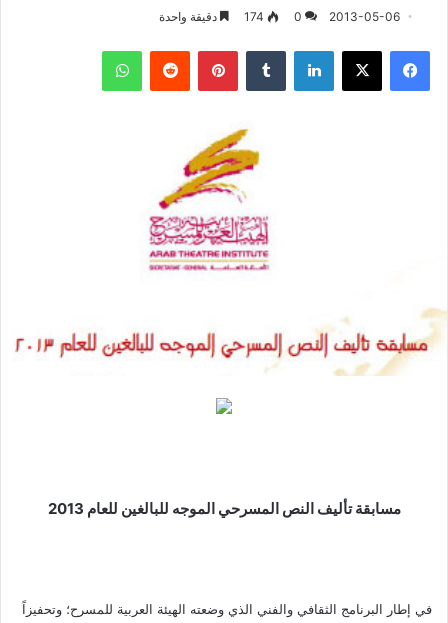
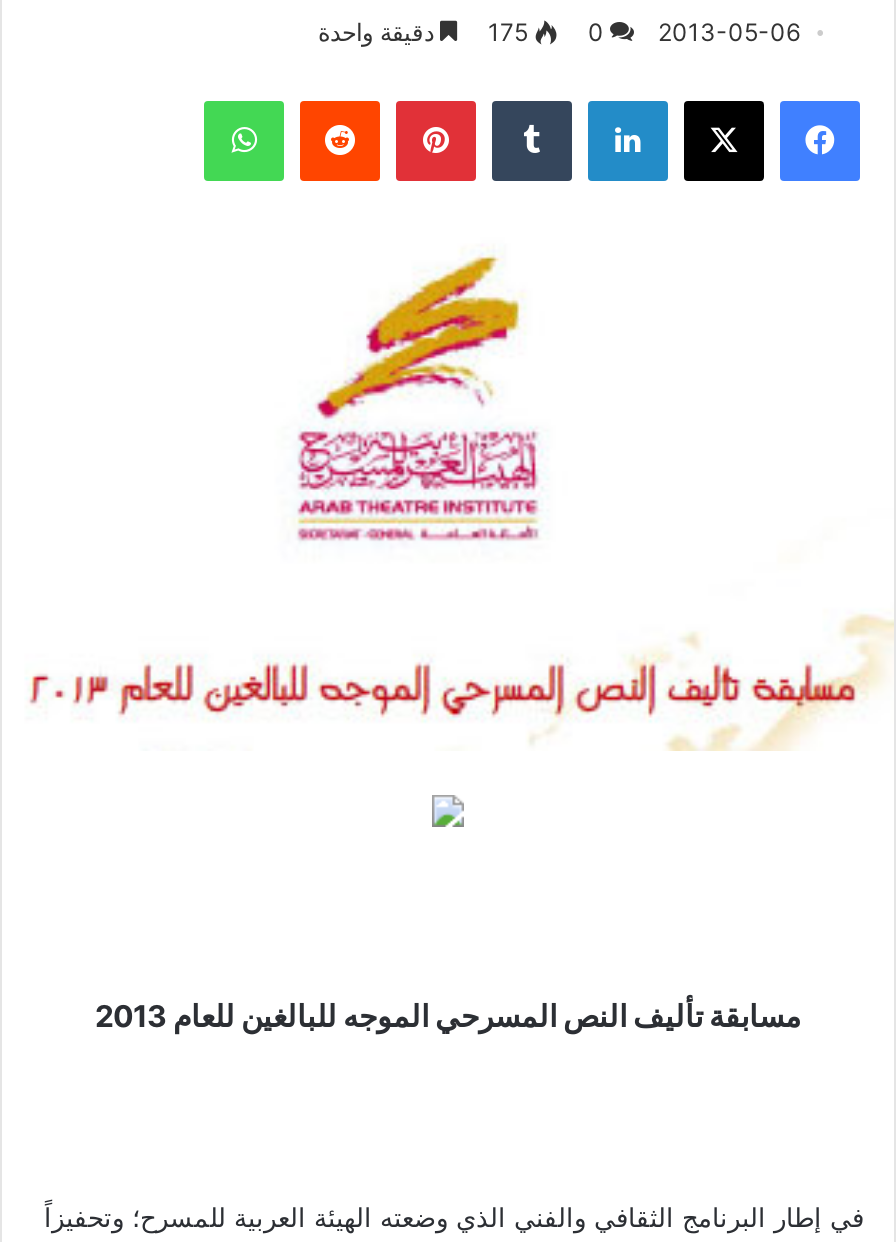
- 2013-05-06 0 174 دقيقة واحدة
+ 2013-05-06 0 175 دقيقة واحدة
